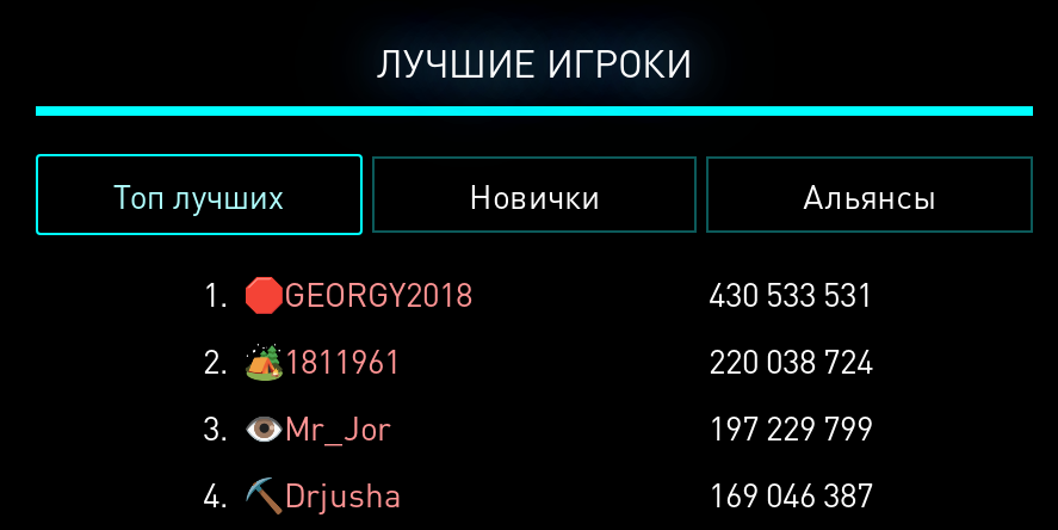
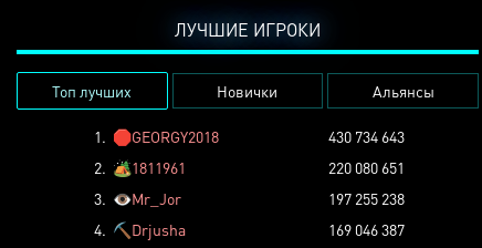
- 430 533 531
+ 430 734 643

- 220 038 724
+ 220 080 651

- 197 229 799
+ 197 255 238
